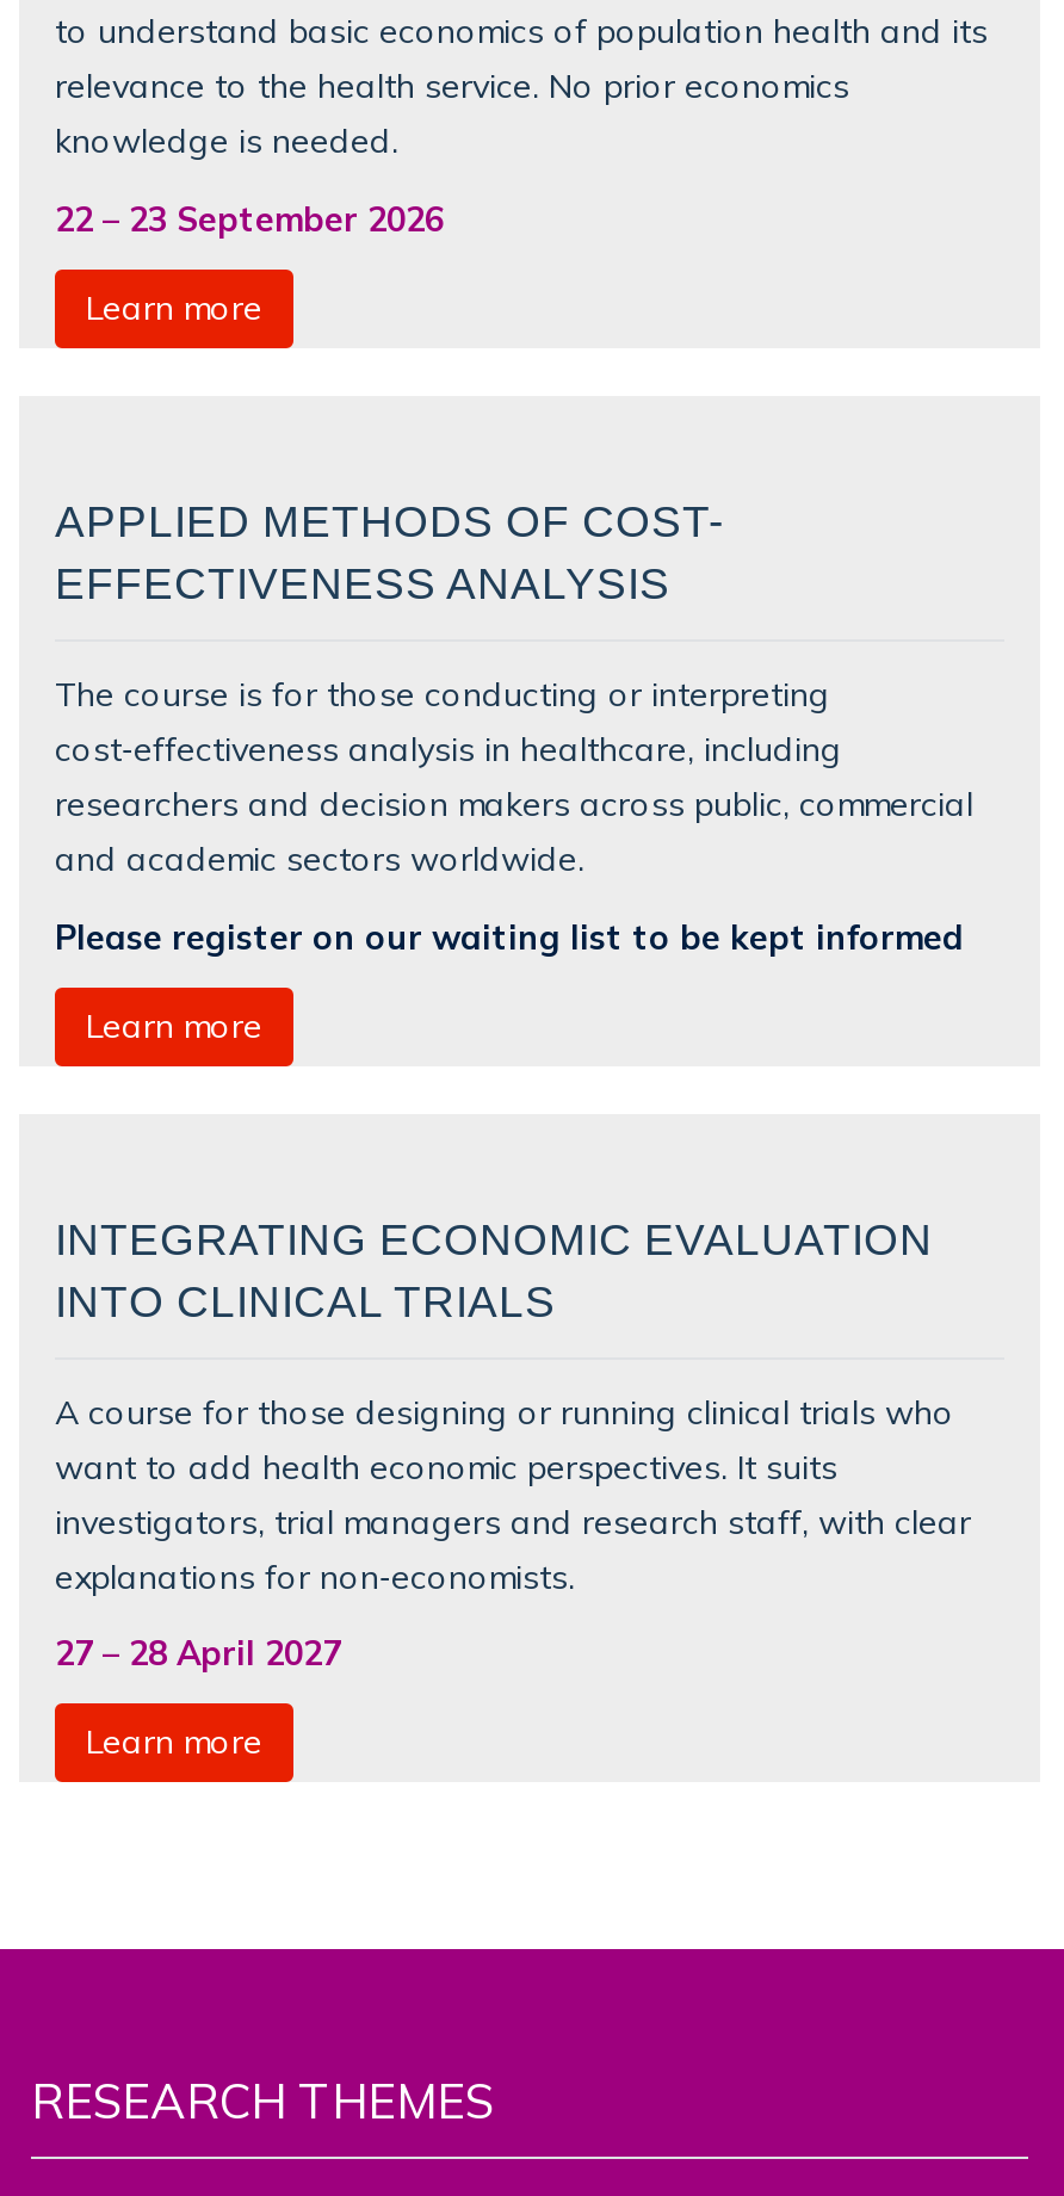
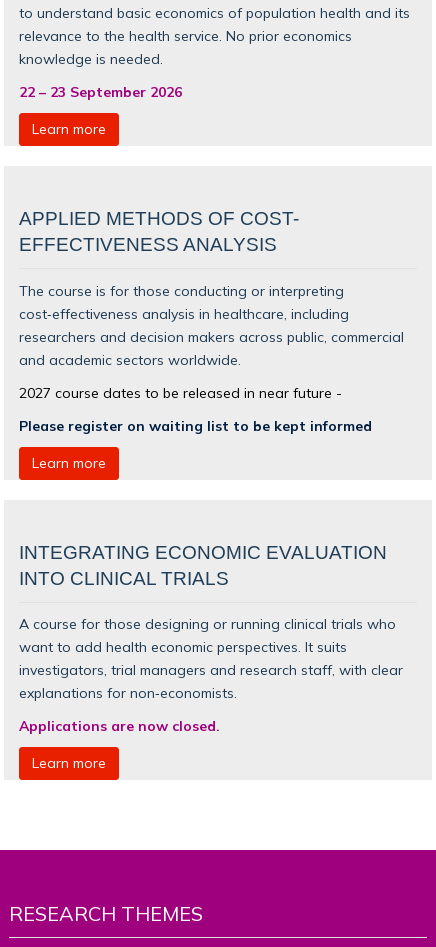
- Please register on our waiting list to be kept informed
+ 2027 course dates to be released in near future -
+ Please register on waiting list to be kept informed

- 27 – 28 April 2027
+ Applications are now closed.
